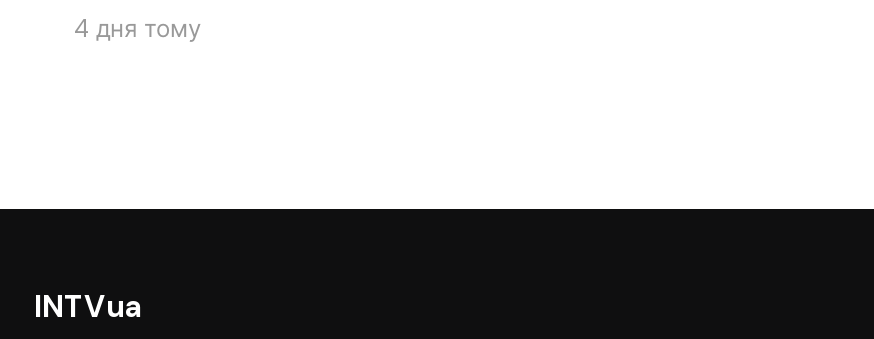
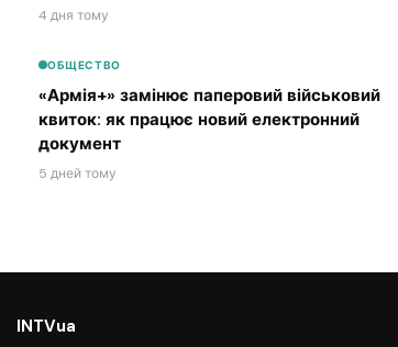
+ ОБЩЕСТВО
+ «Армія+» замінює паперовий військовий
+ квиток: як працює новий електронний
+ документ
+ 5 дней тому
